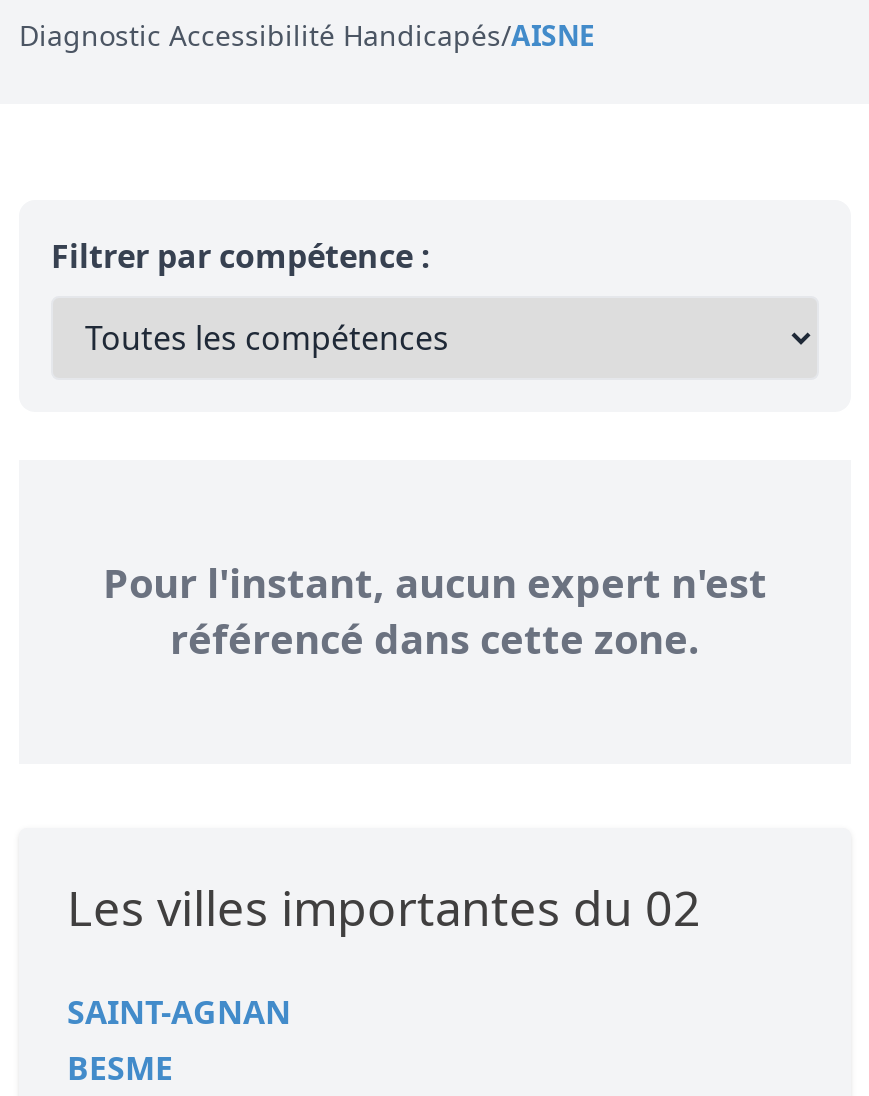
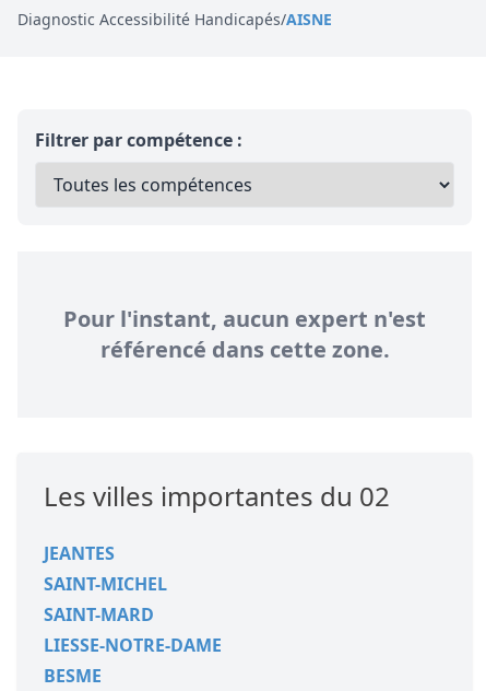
- SAINT-AGNAN
+ JEANTES
+ SAINT-MICHEL
+ SAINT-MARD
+ LIESSE-NOTRE-DAME
